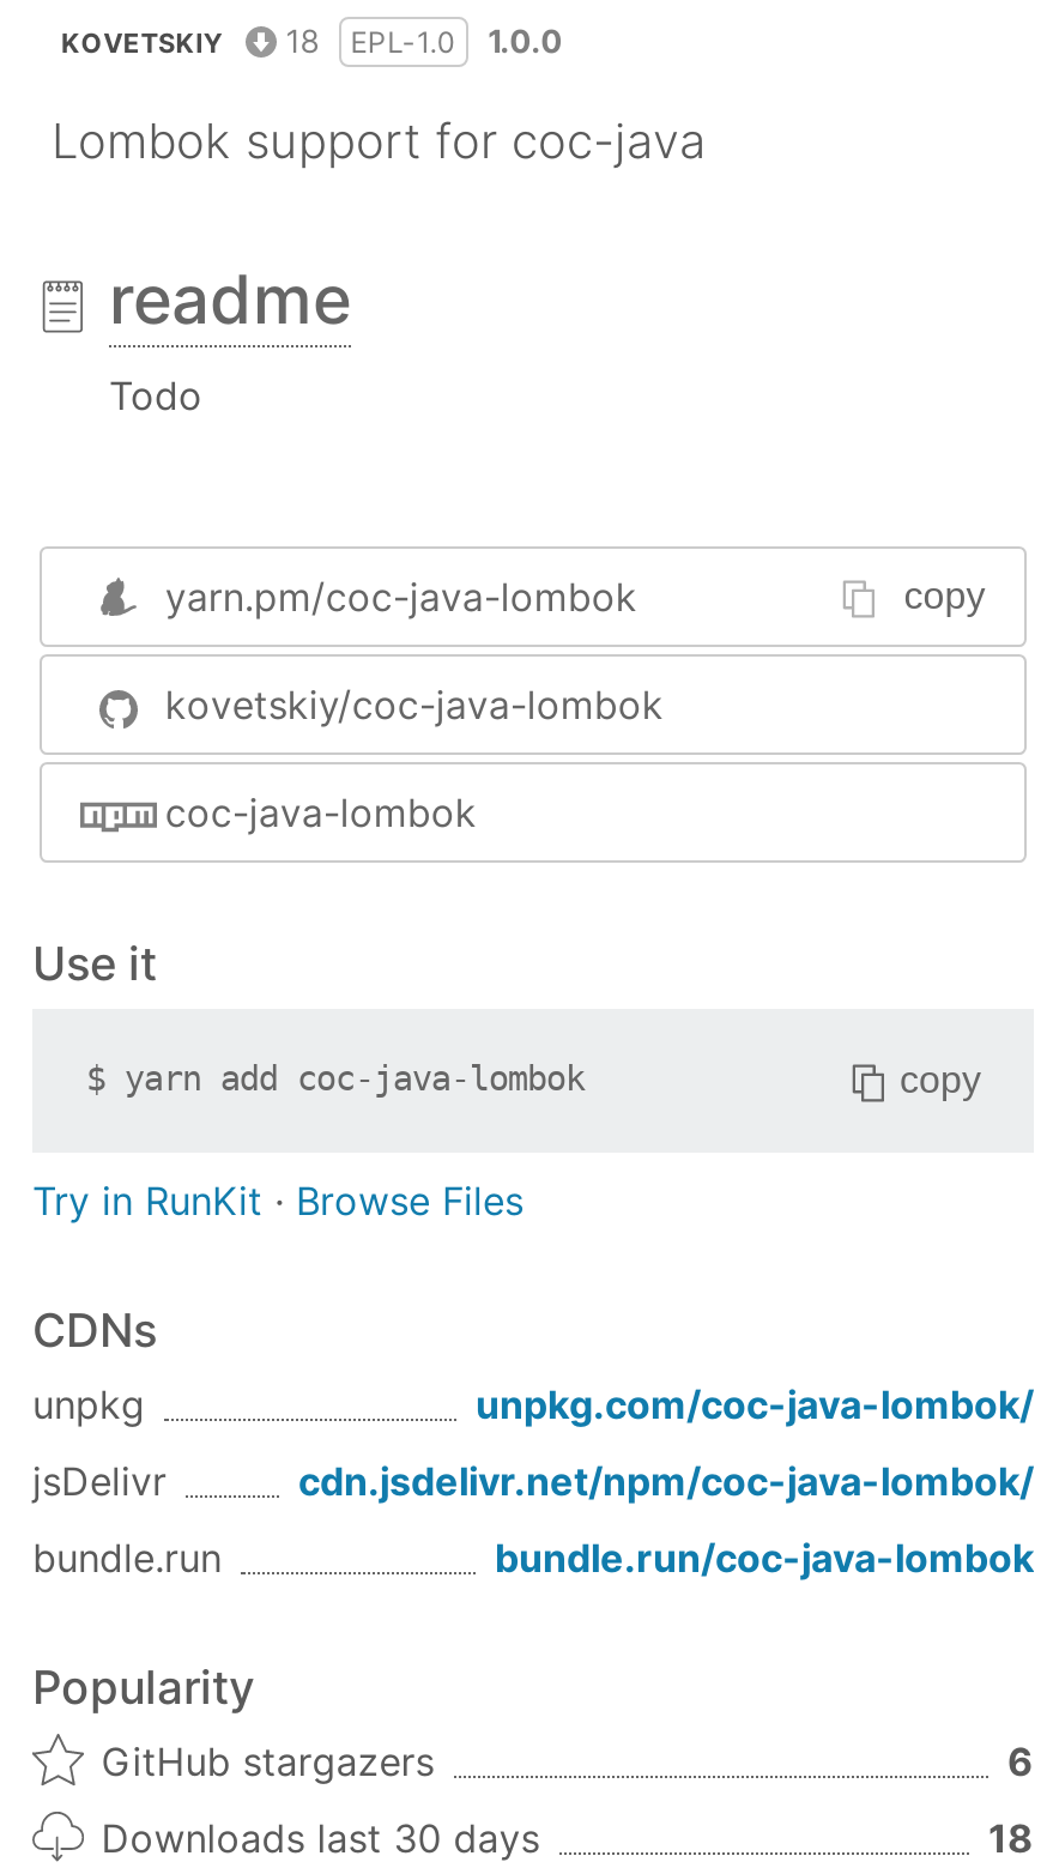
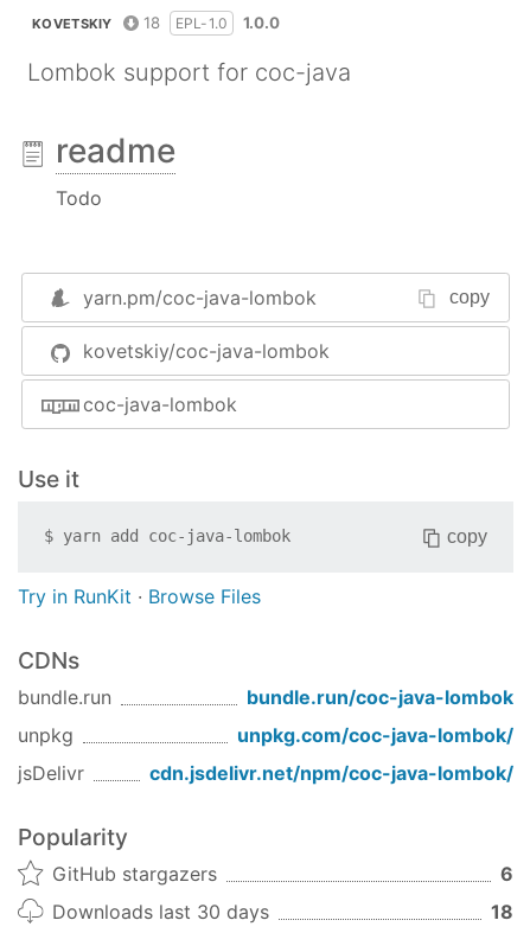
moved down: unpkg | unpkg.com/coc-java-lombok/ | jsDelivr | cdn.jsdelivr.net/npm/coc-java-lombok/

moved up: bundle.run | bundle.run/coc-java-lombok
